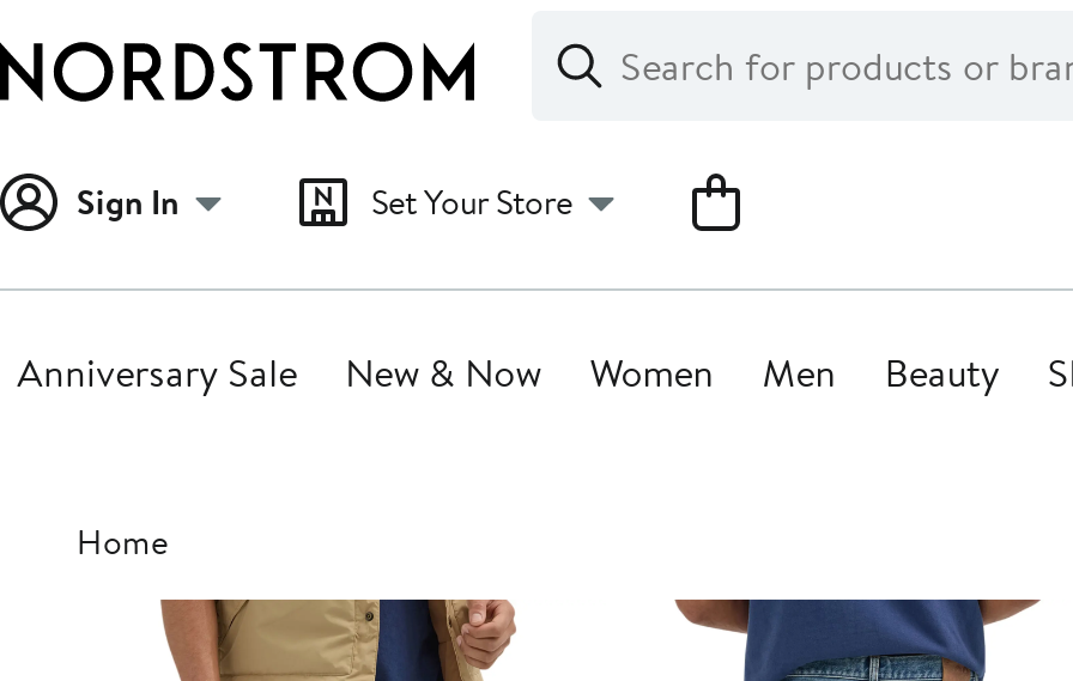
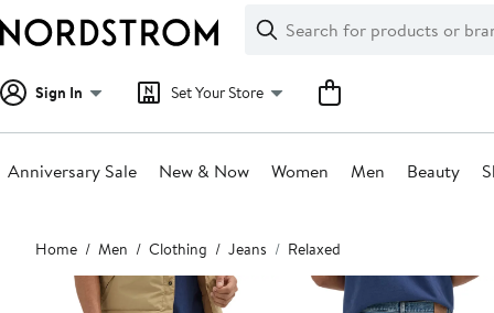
+ Men
+ Clothing
+ Jeans
+ Relaxed
